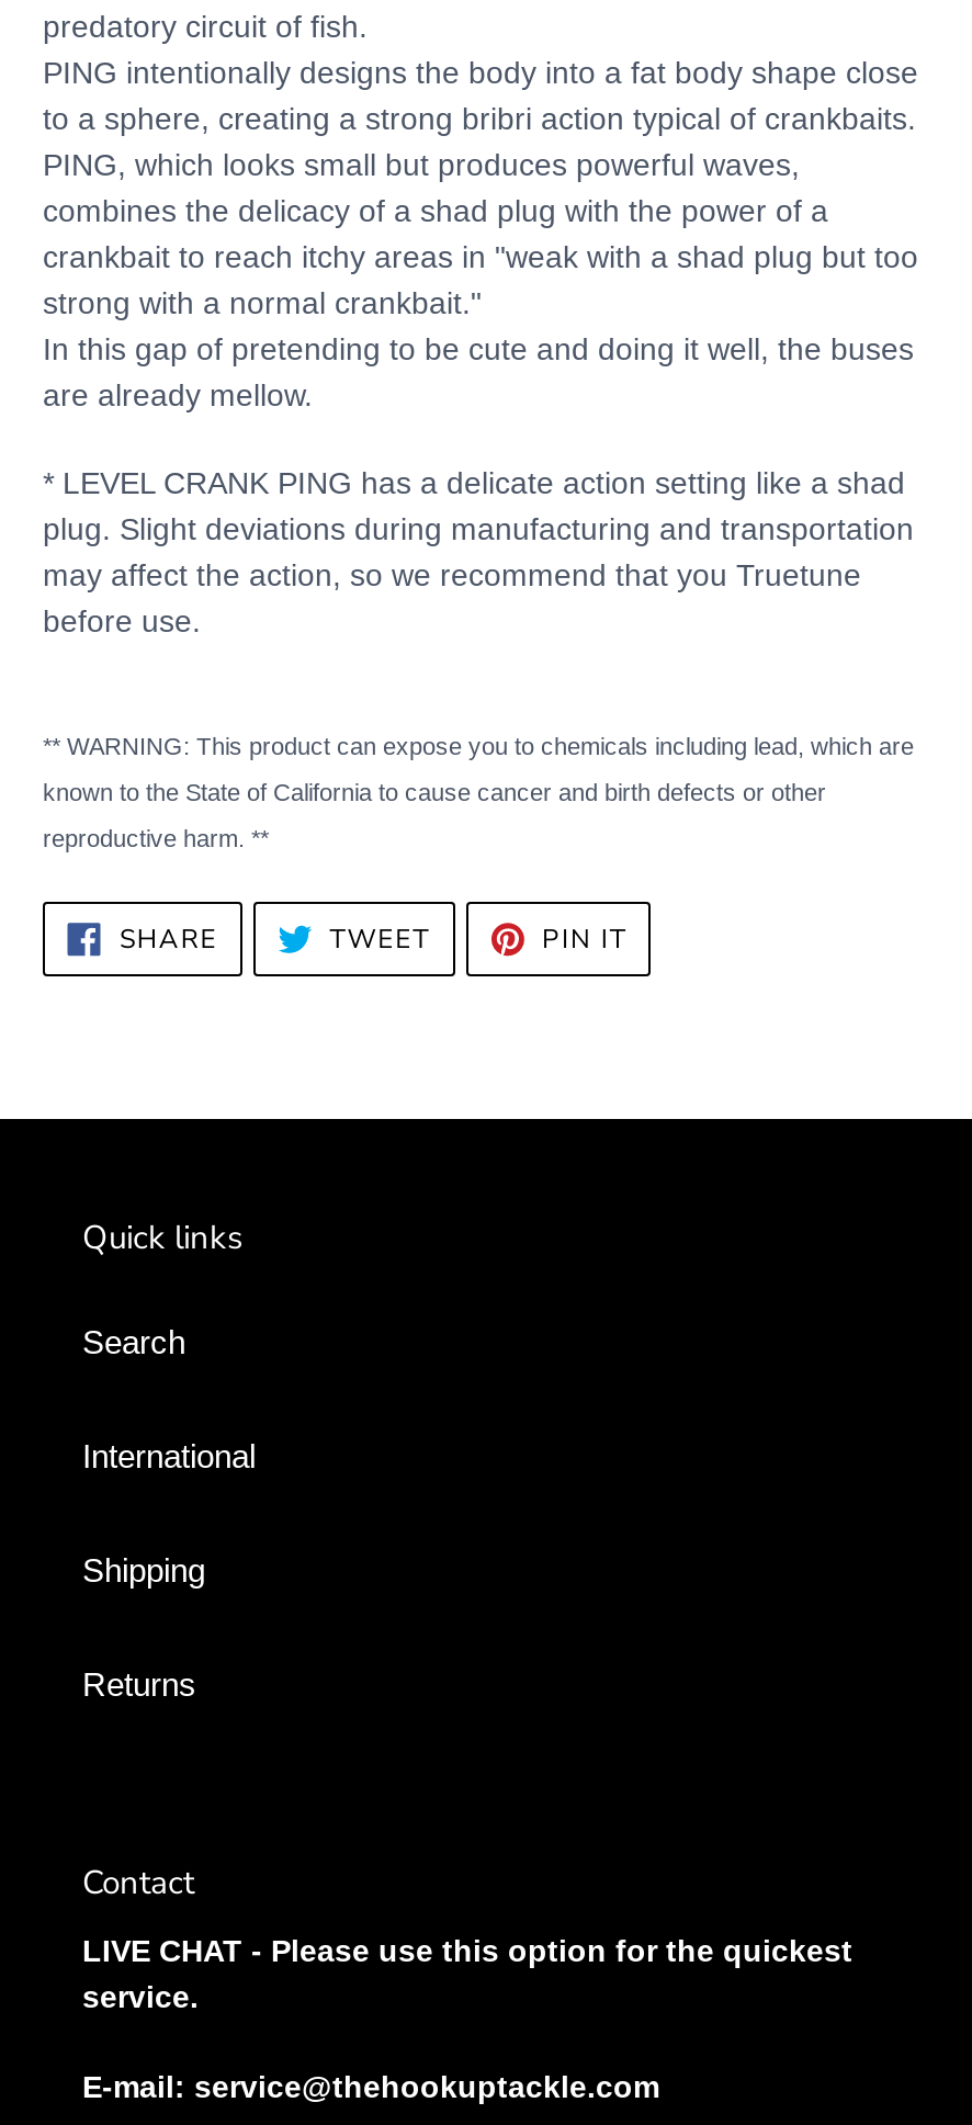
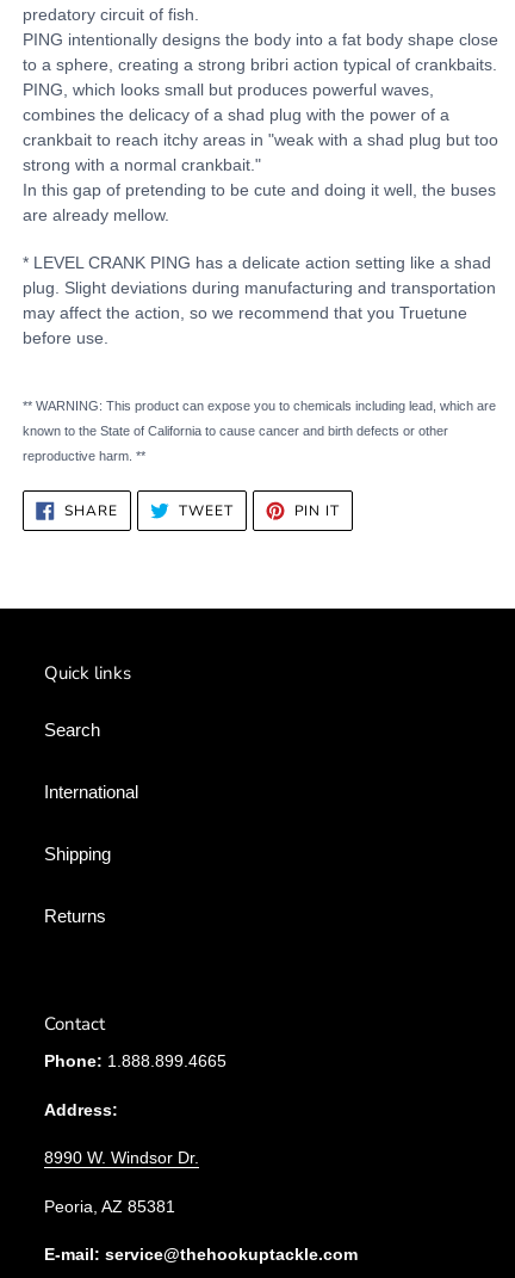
- LIVE CHAT - Please use this option for the quickest
- service.
+ Phone: 1.888.899.4665
+ Address:
+ 8990 W. Windsor Dr.
+ Peoria, AZ 85381
